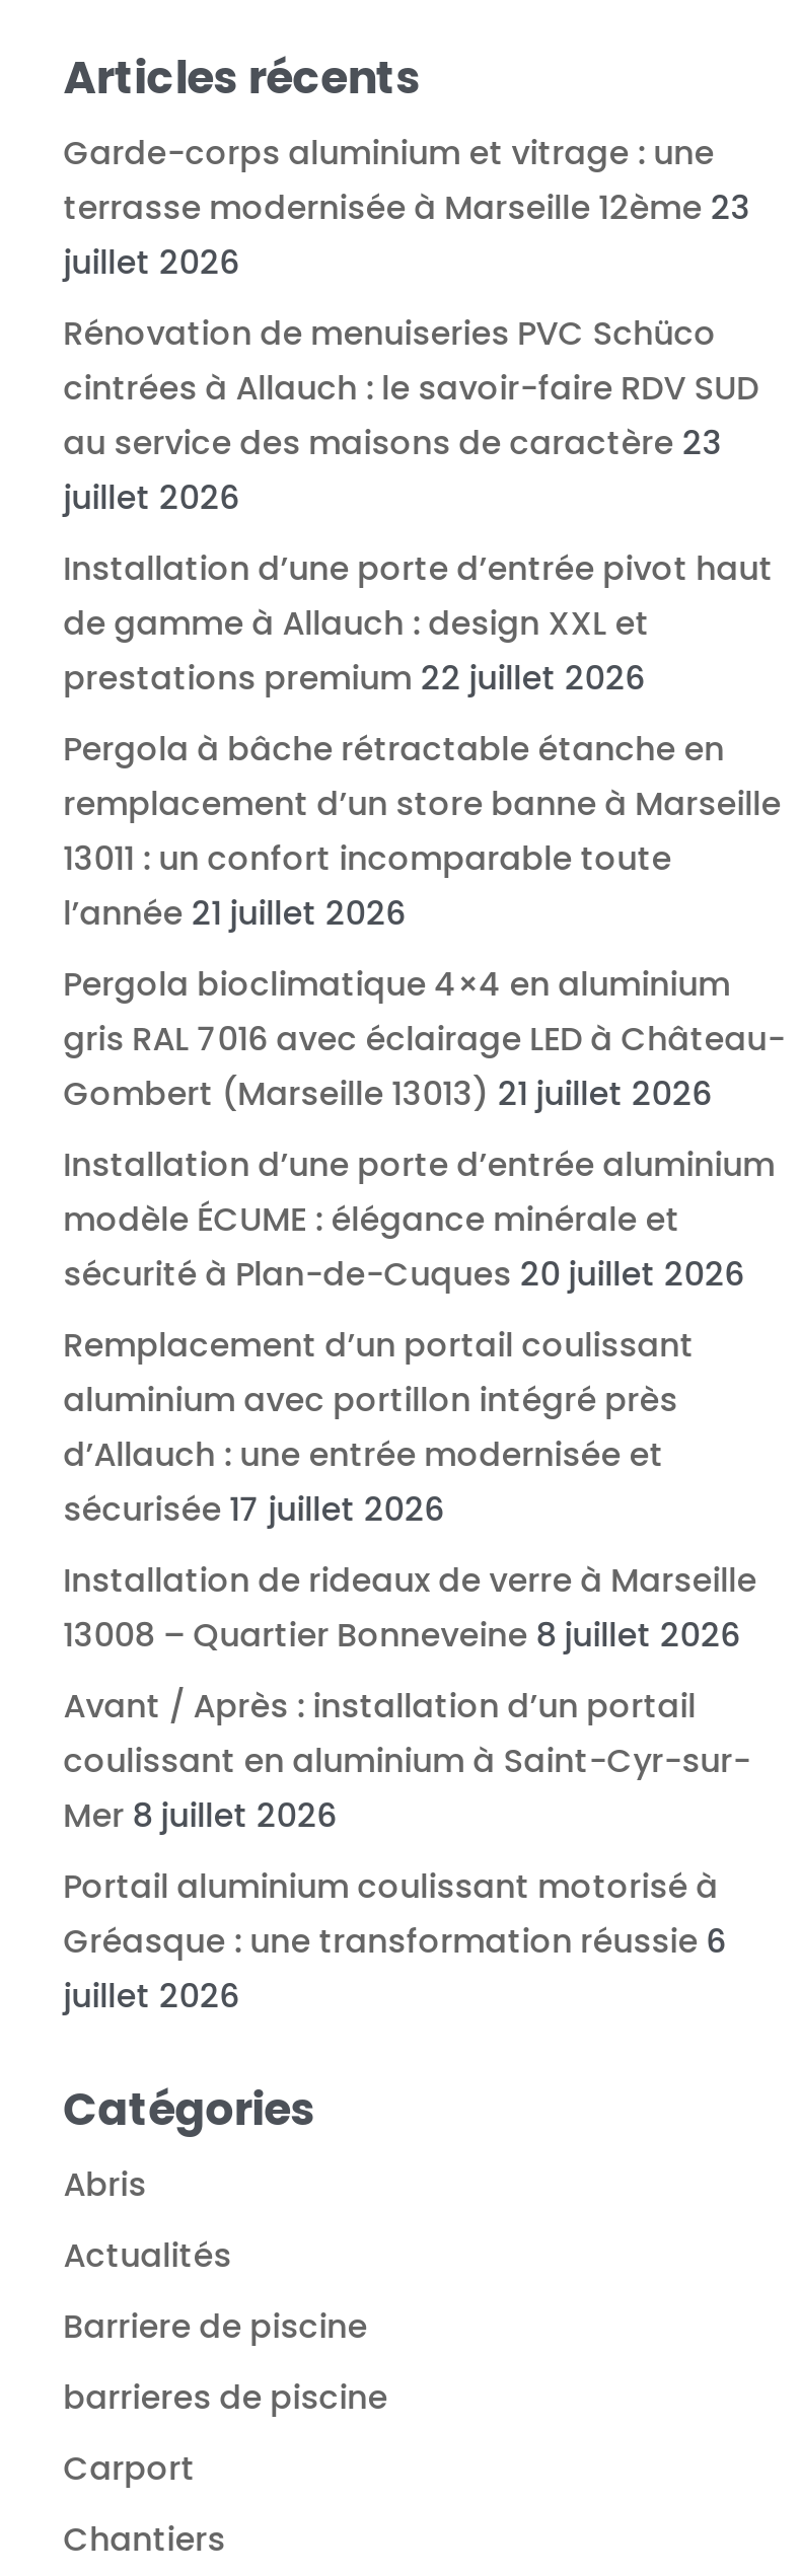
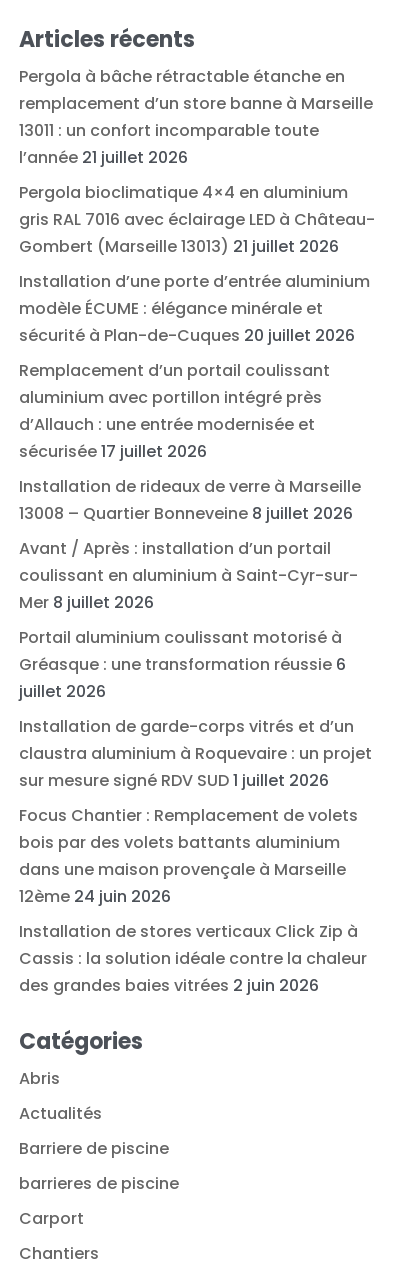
- Garde-corps aluminium et vitrage : une
- terrasse modernisée à Marseille 12ème 23
- juillet 2026
- Rénovation de menuiseries PVC Schüco
- cintrées à Allauch : le savoir-faire RDV SUD
- au service des maisons de caractère 23
- juillet 2026
- Installation d’une porte d’entrée pivot haut
- de gamme à Allauch : design XXL et
- prestations premium 22 juillet 2026

moved up: Pergola à bâche rétractable étanche en | remplacement d’un store banne à Marseille | 13011 : un confort incomparable toute | ... | Gréasque : une transformation réussie 6 | juillet 2026

+ Installation de garde-corps vitrés et d’un
+ claustra aluminium à Roquevaire : un projet
+ sur mesure signé RDV SUD 1 juillet 2026
+ Focus Chantier : Remplacement de volets
+ bois par des volets battants aluminium
+ dans une maison provençale à Marseille
+ 12ème 24 juin 2026
+ Installation de stores verticaux Click Zip à
+ Cassis : la solution idéale contre la chaleur
+ des grandes baies vitrées 2 juin 2026
